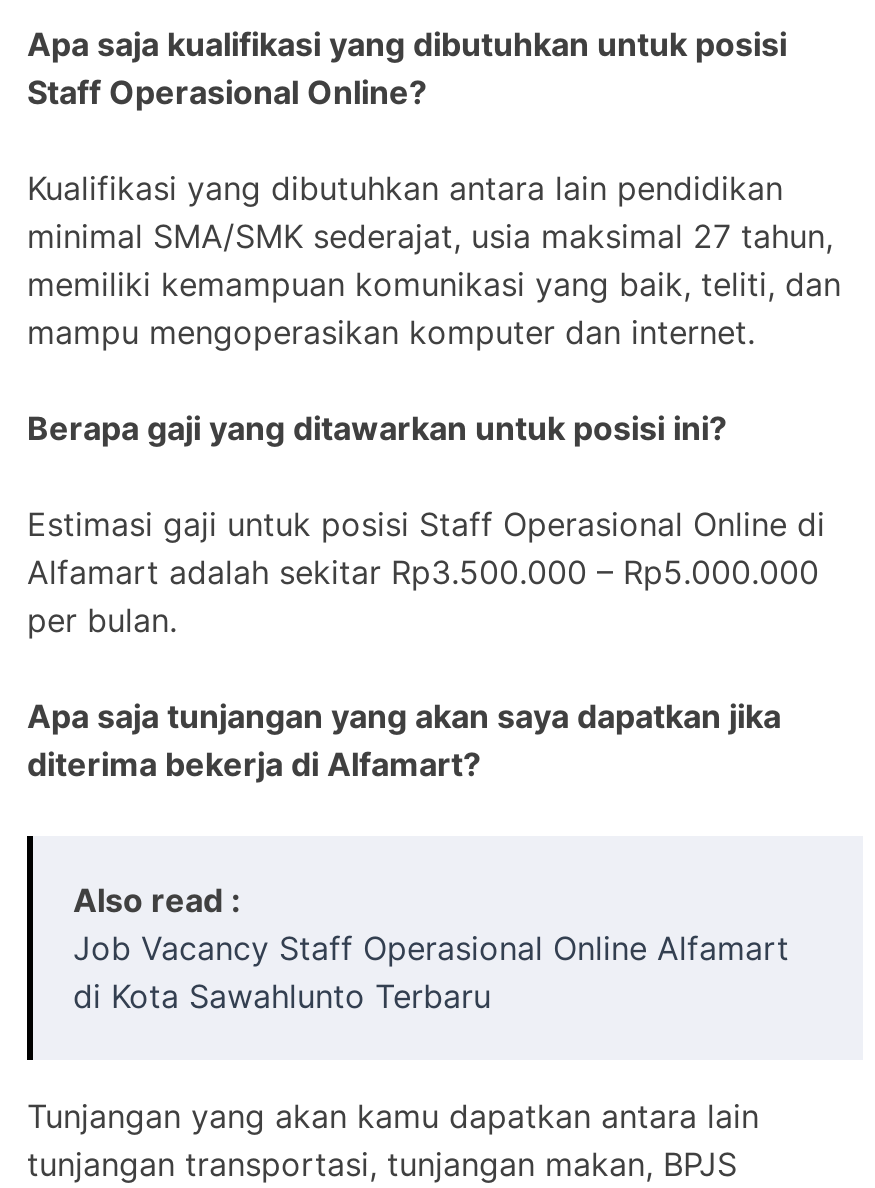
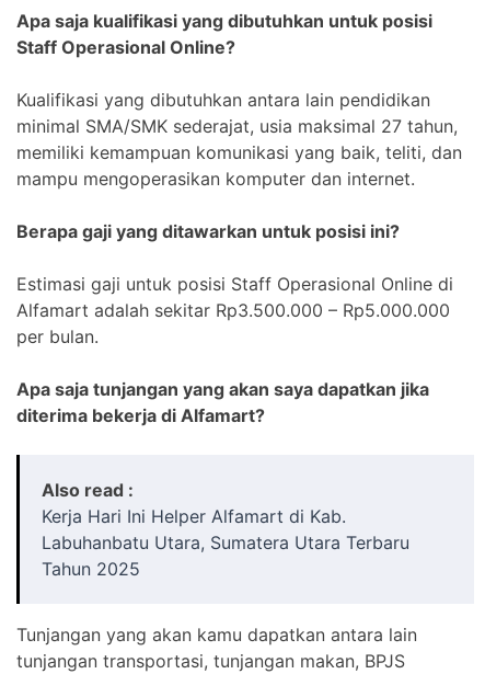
- Job Vacancy Staff Operasional Online Alfamart
- di Kota Sawahlunto Terbaru
+ Kerja Hari Ini Helper Alfamart di Kab.
+ Labuhanbatu Utara, Sumatera Utara Terbaru
+ Tahun 2025
